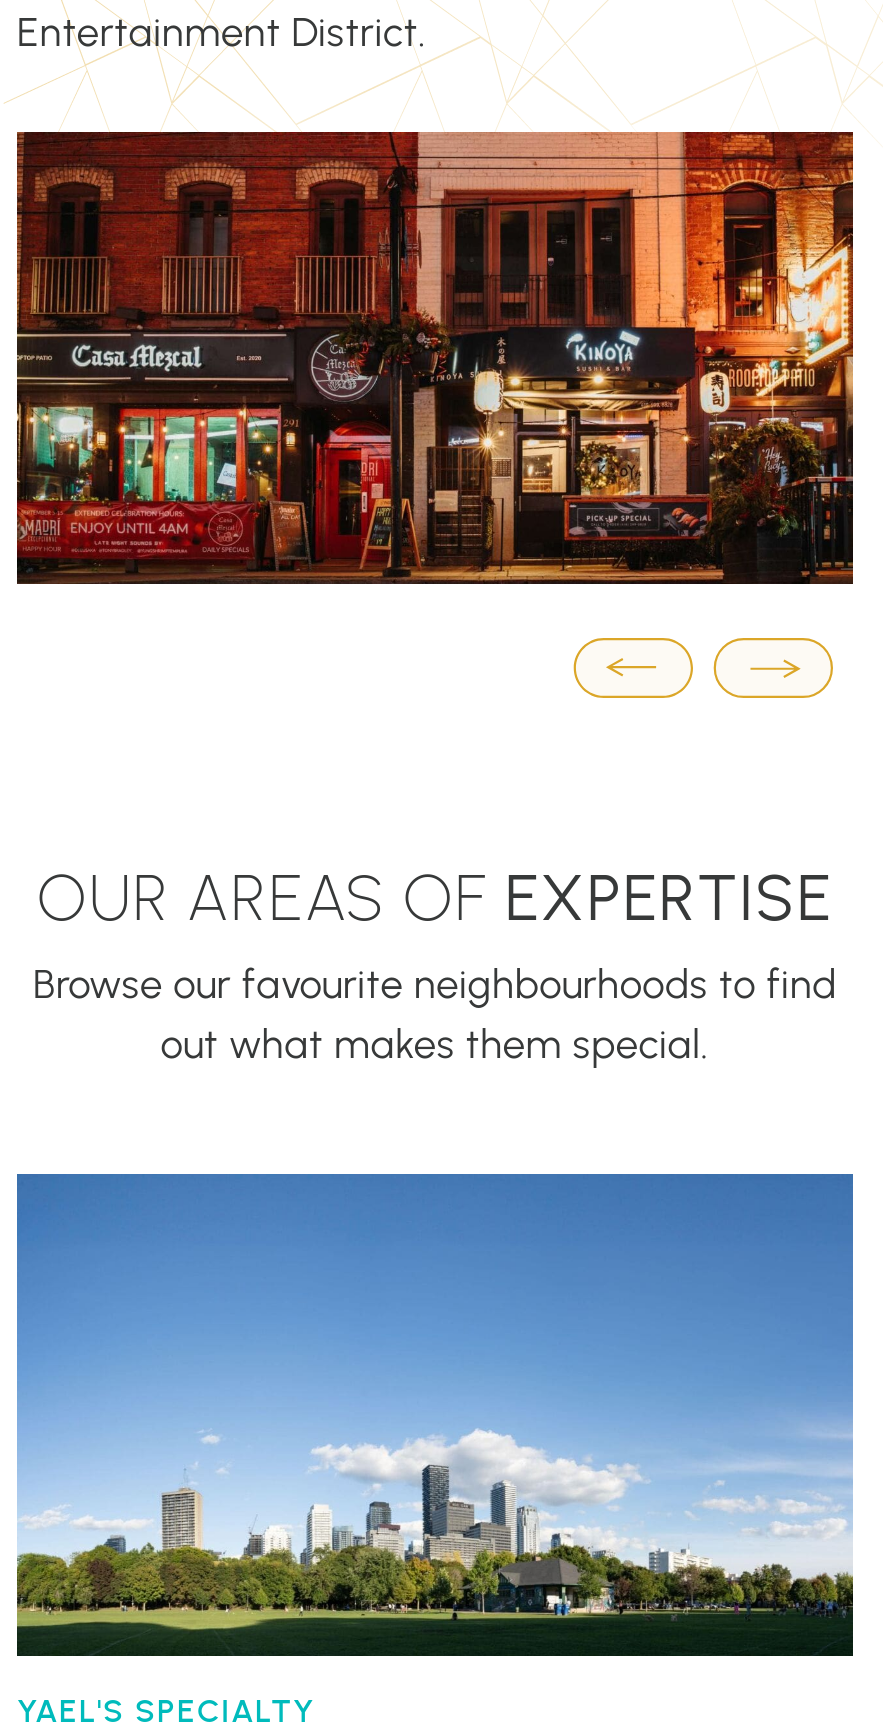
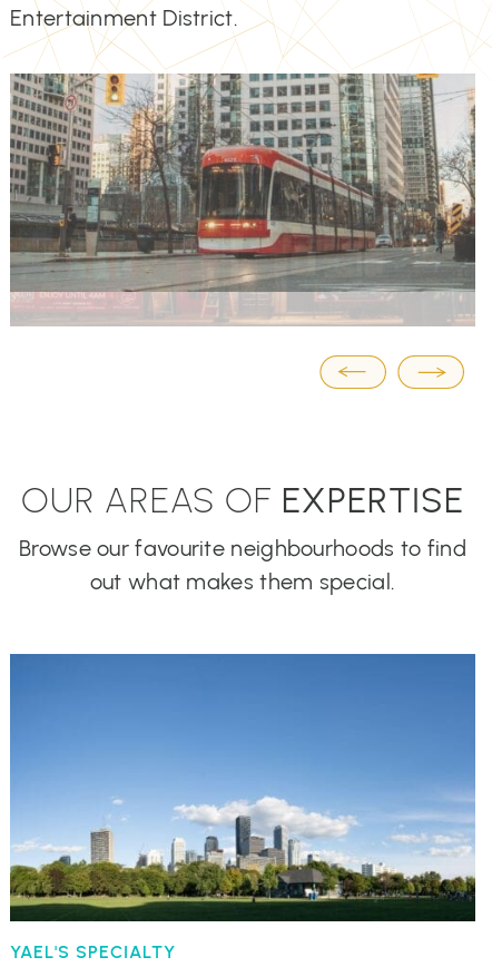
- [image]
+ [image]
